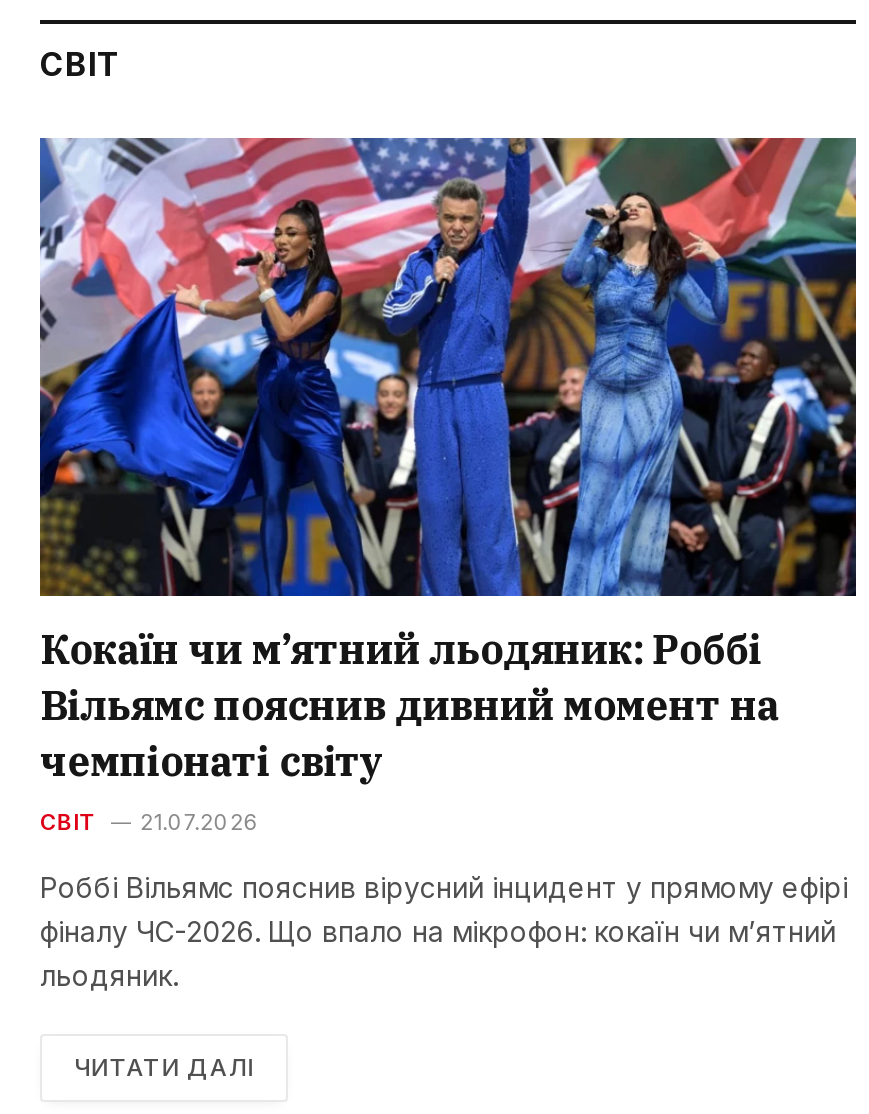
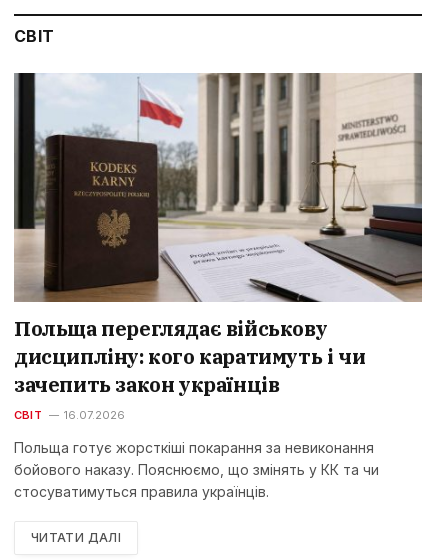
- [image]
- Кокаїн чи м’ятний льодяник: Роббі
- Вільямс пояснив дивний момент на
- чемпіонаті світу
+ [image]
+ Польща переглядає військову
+ дисципліну: кого каратимуть і чи
+ зачепить закон українців

- СВІТ 21.07.2026
+ СВІТ 16.07.2026

- Роббі Вільямс пояснив вірусний інцидент у прямому ефірі
- фіналу ЧС-2026. Що впало на мікрофон: кокаїн чи м’ятний
- льодяник.
+ Польща готує жорсткіші покарання за невиконання
+ бойового наказу. Пояснюємо, що змінять у КК та чи
+ стосуватимуться правила українців.
